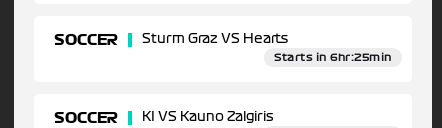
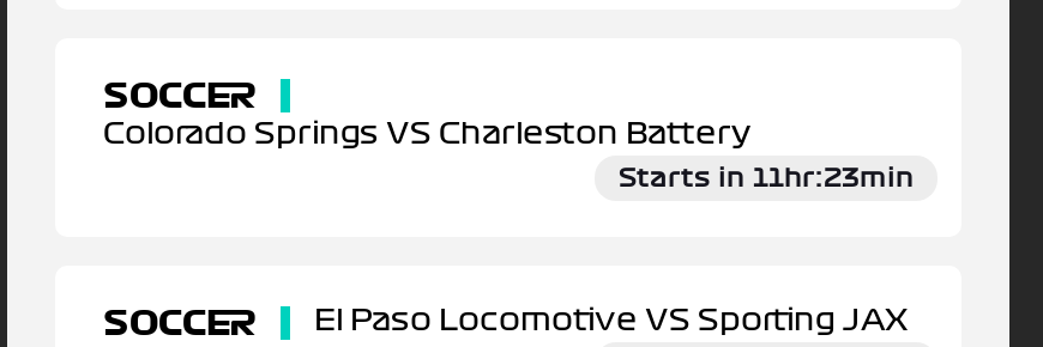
- Sturm Graz VS Hearts
+ Colorado Springs VS Charleston Battery

- Starts in 6hr:25min
+ Starts in 11hr:23min

- KI VS Kauno Zalgiris
+ El Paso Locomotive VS Sporting JAX
